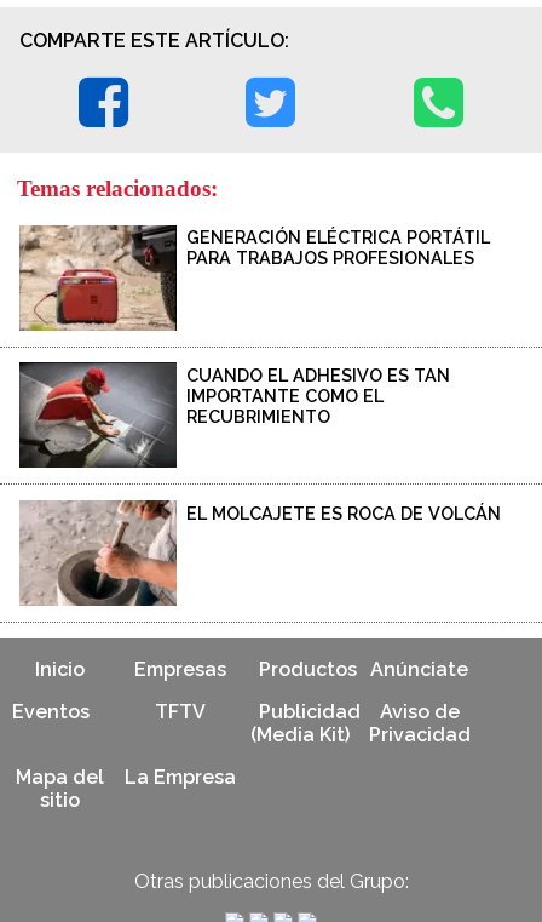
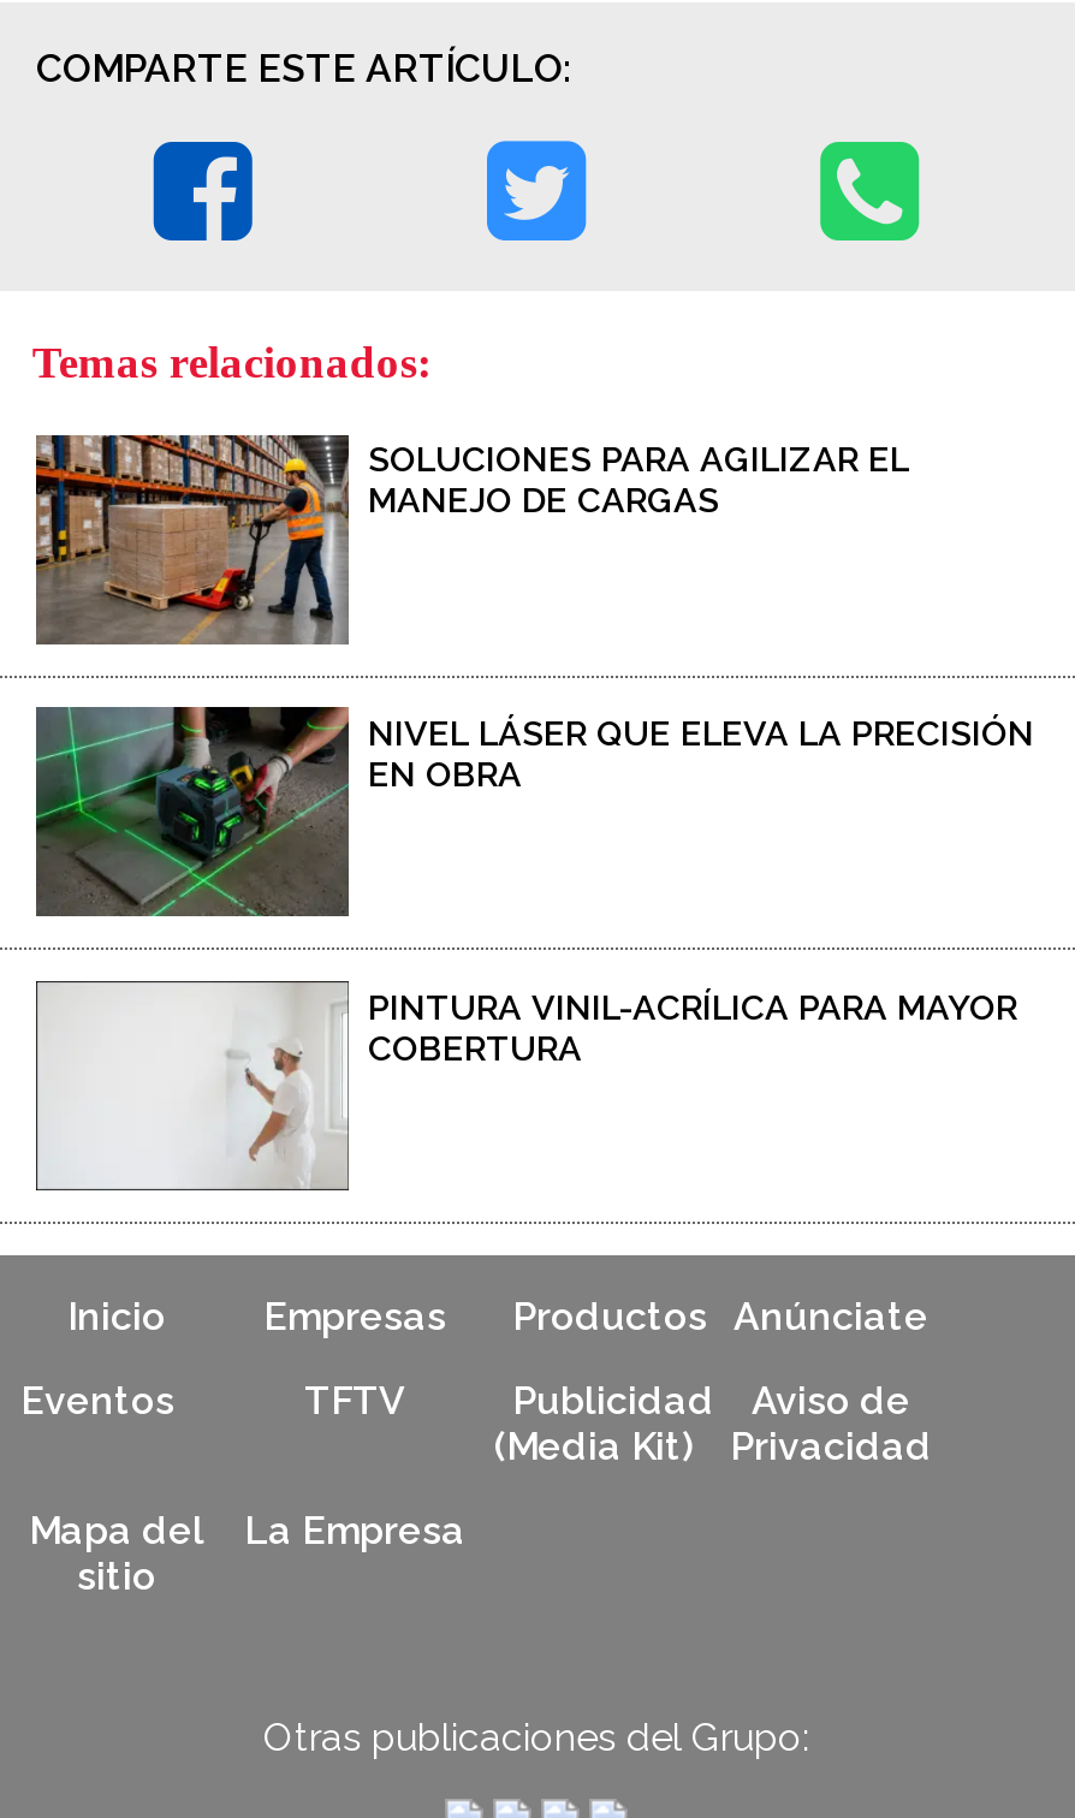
- [image]
- GENERACIÓN ELÉCTRICA PORTÁTIL
- PARA TRABAJOS PROFESIONALES
+ [image]
+ SOLUCIONES PARA AGILIZAR EL
+ MANEJO DE CARGAS

- [image]
- CUANDO EL ADHESIVO ES TAN
- IMPORTANTE COMO EL
- RECUBRIMIENTO
+ [image]
+ NIVEL LÁSER QUE ELEVA LA PRECISIÓN
+ EN OBRA

- [image]
- EL MOLCAJETE ES ROCA DE VOLCÁN
+ [image]
+ PINTURA VINIL-ACRÍLICA PARA MAYOR
+ COBERTURA
